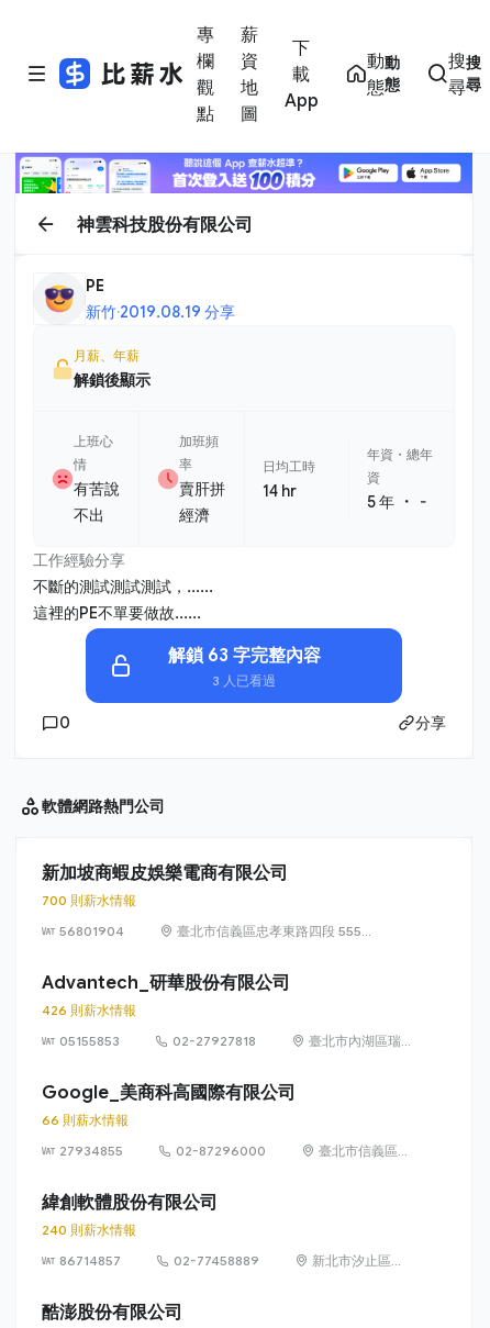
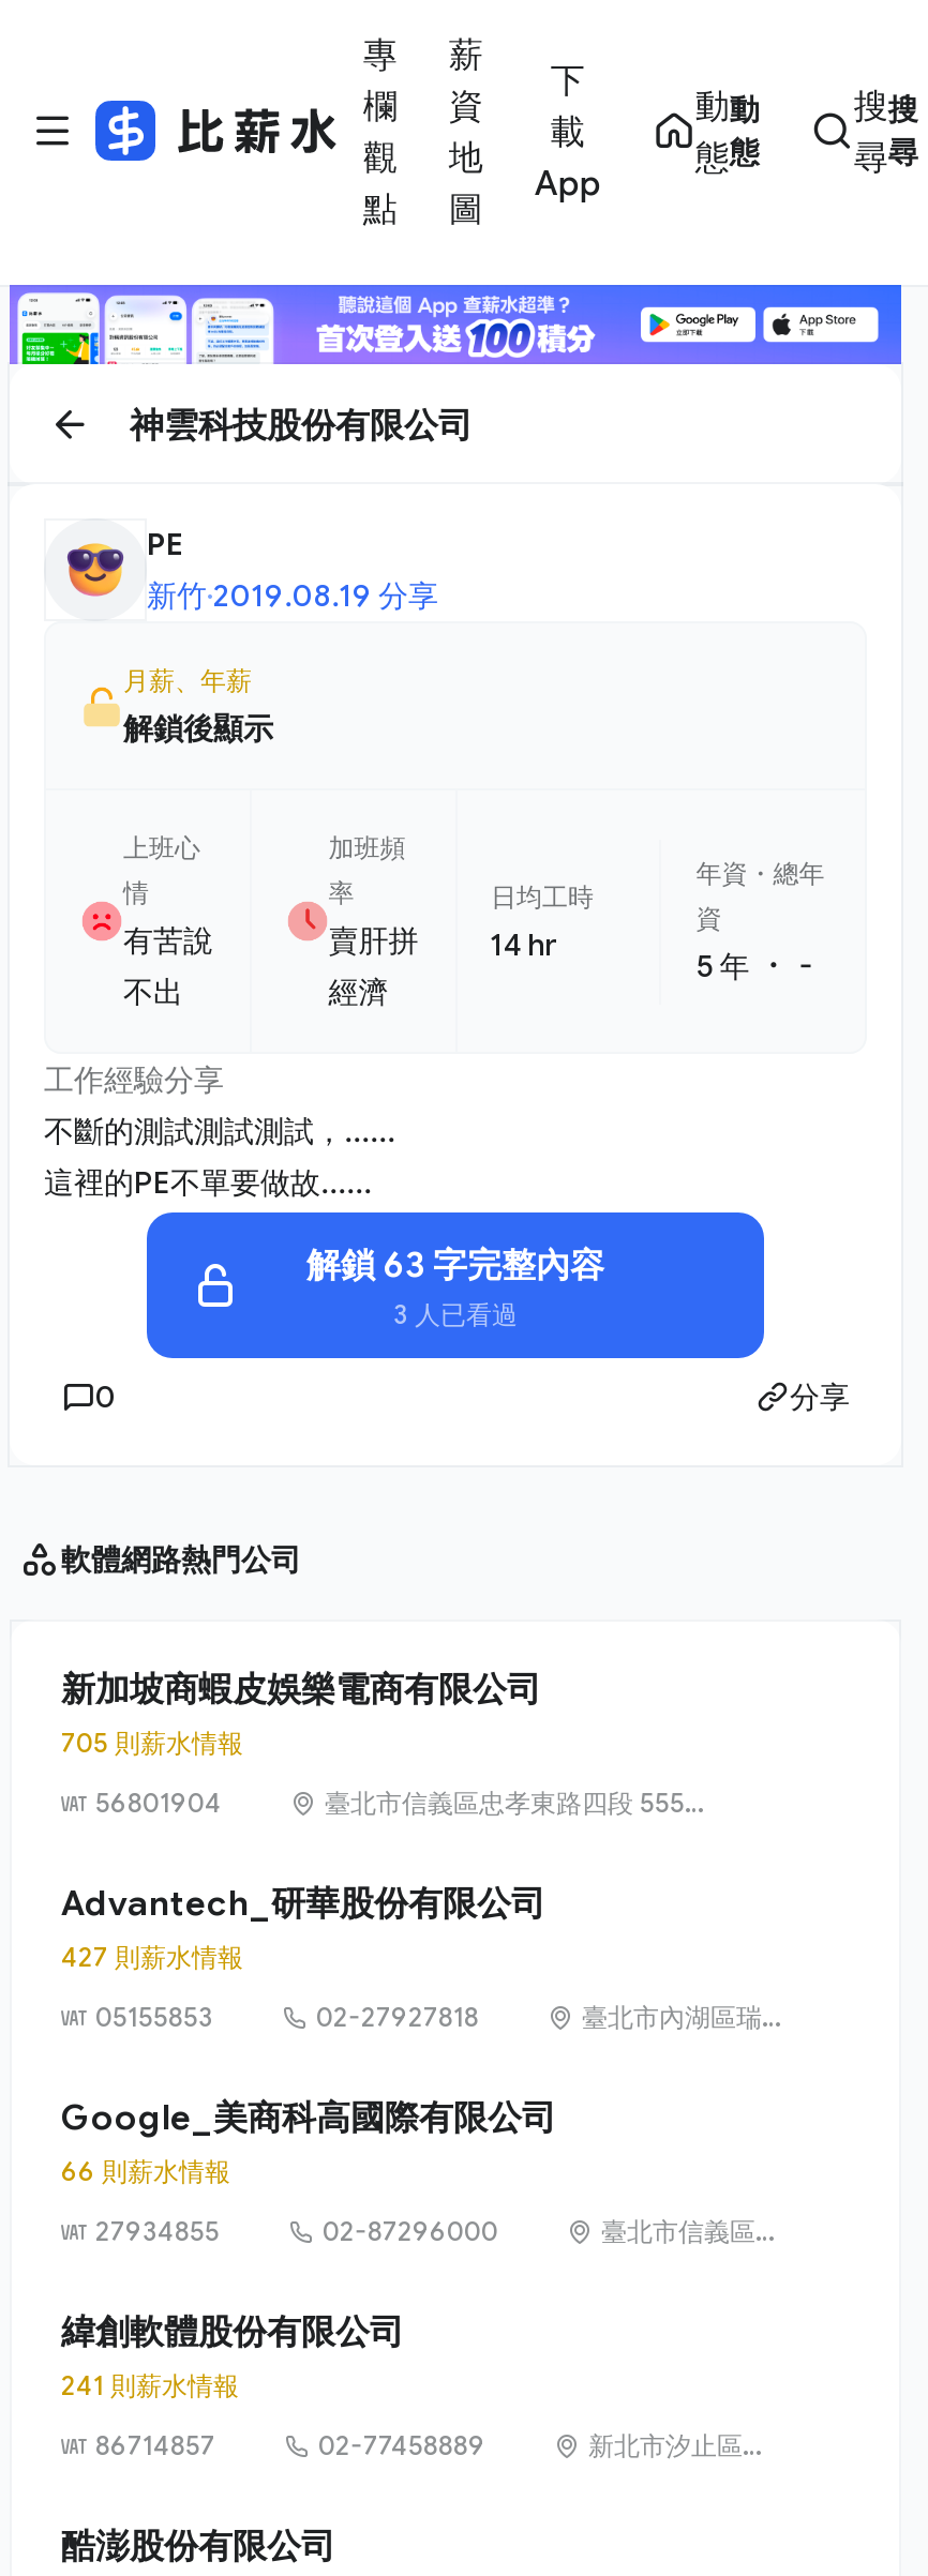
- 700 則薪水情報
+ 705 則薪水情報

- 426 則薪水情報
+ 427 則薪水情報

- 240 則薪水情報
+ 241 則薪水情報
